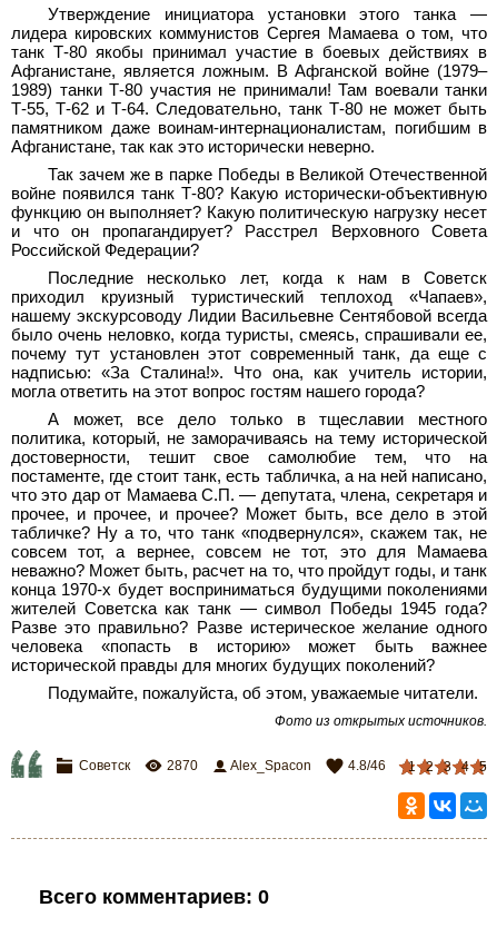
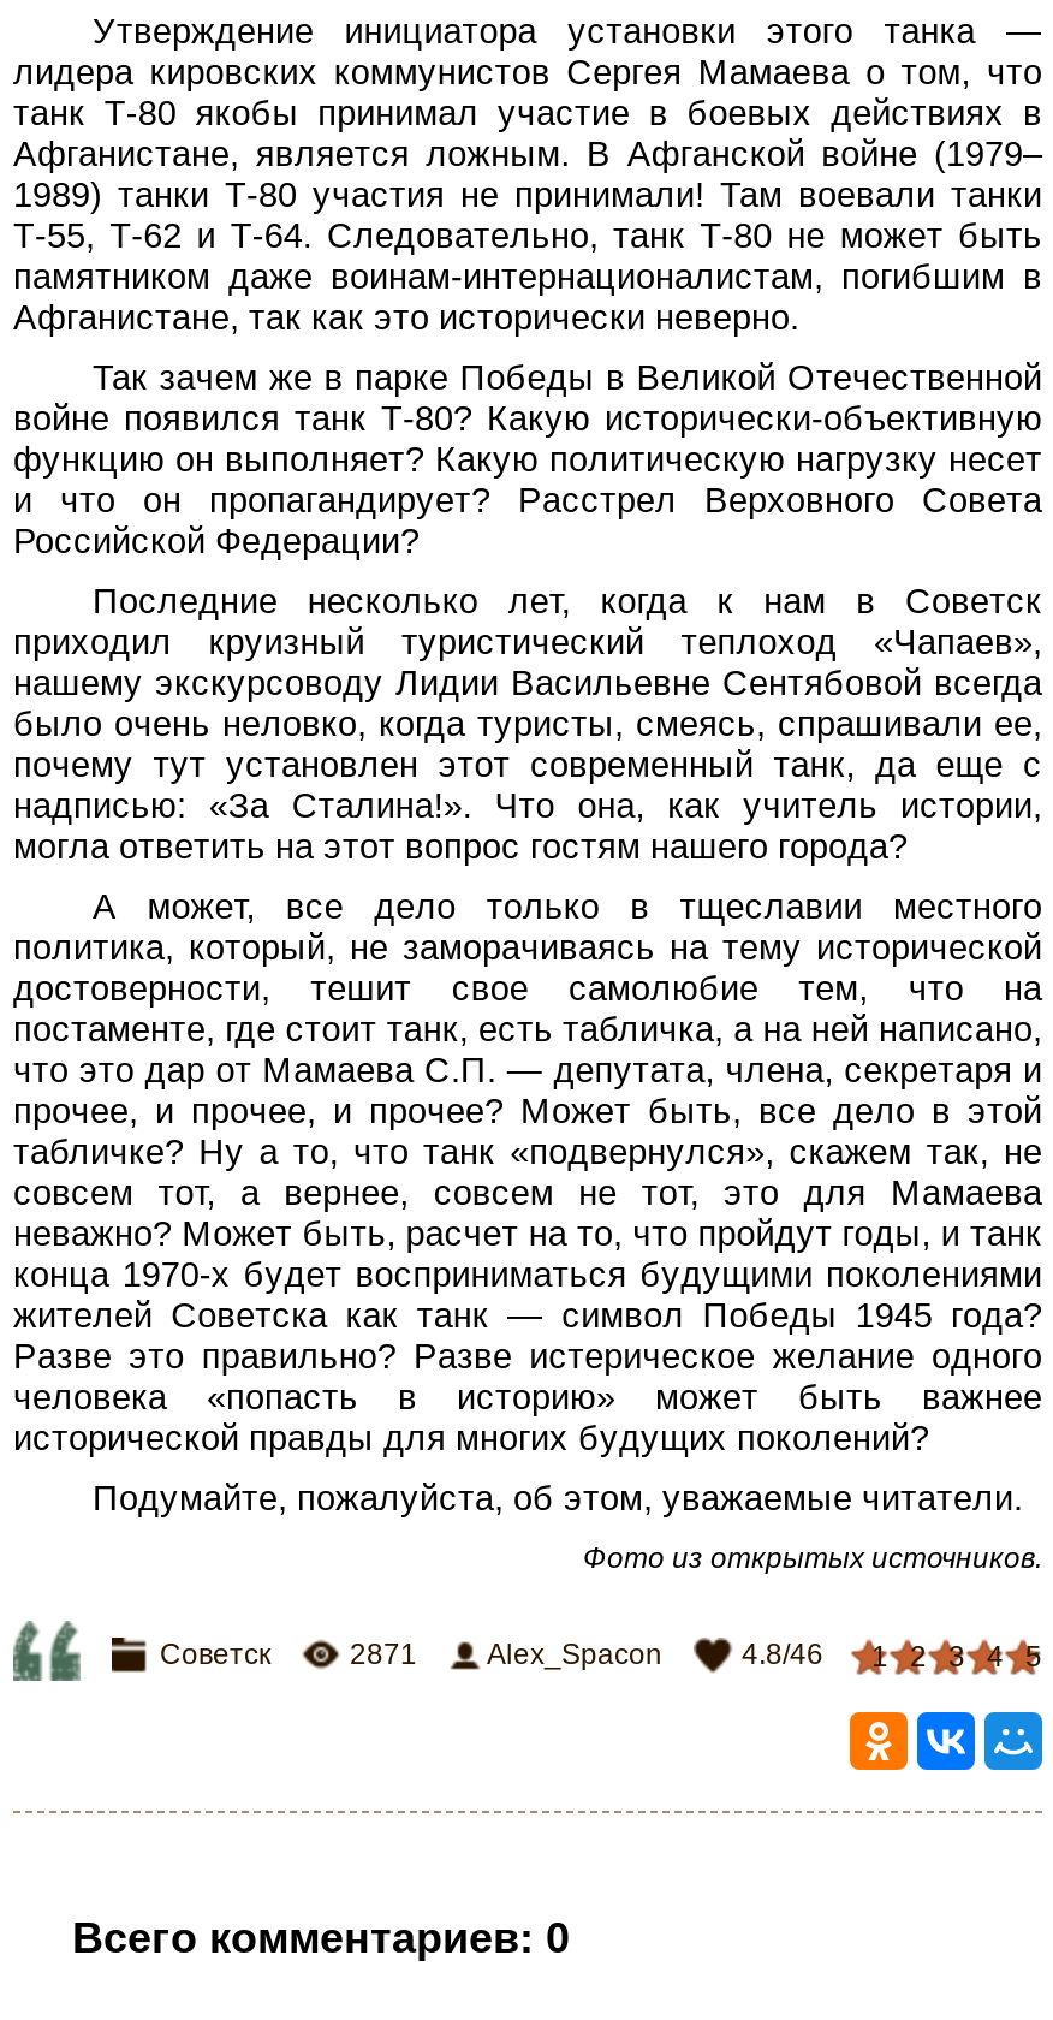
- 2870
+ 2871
